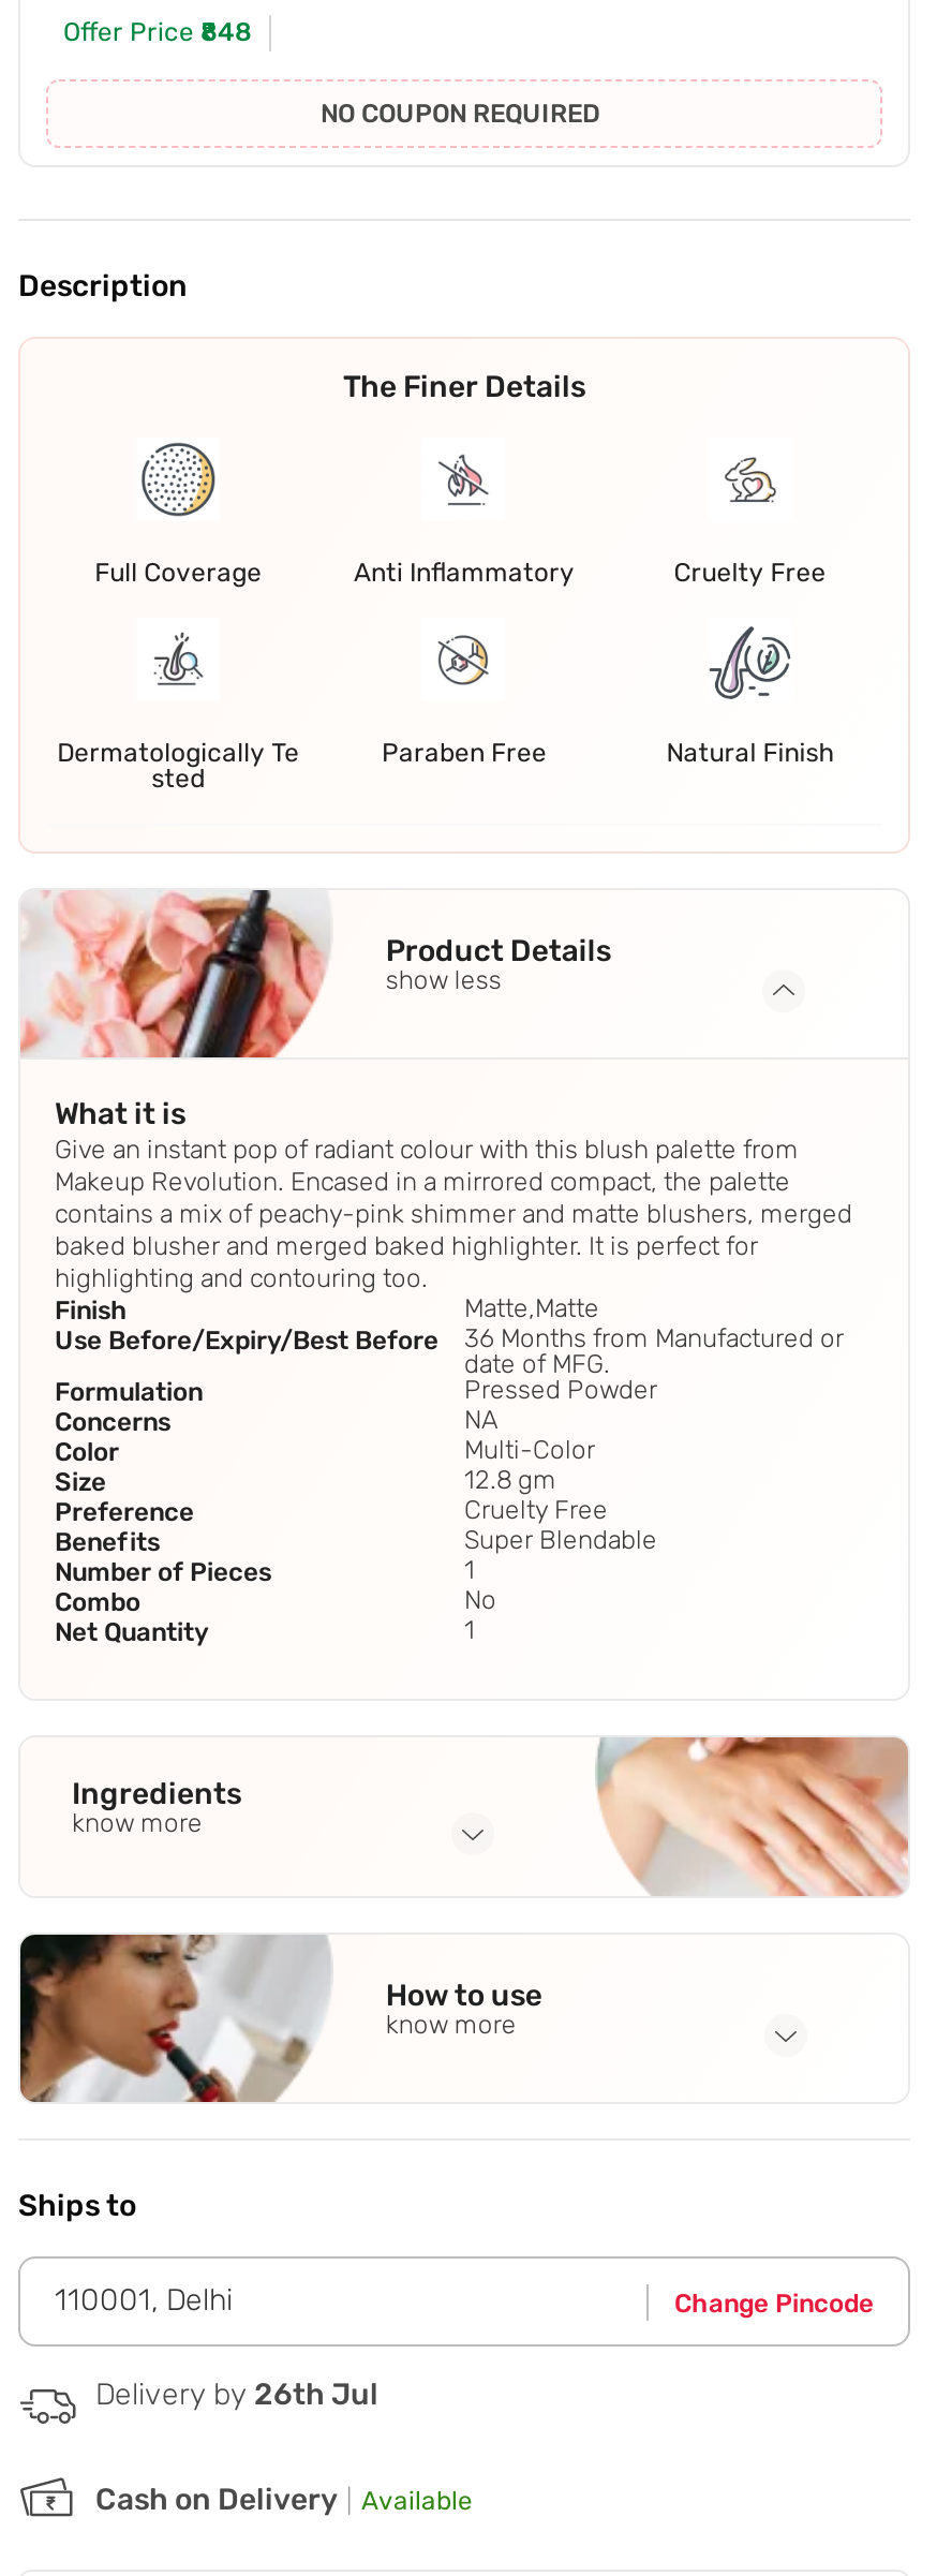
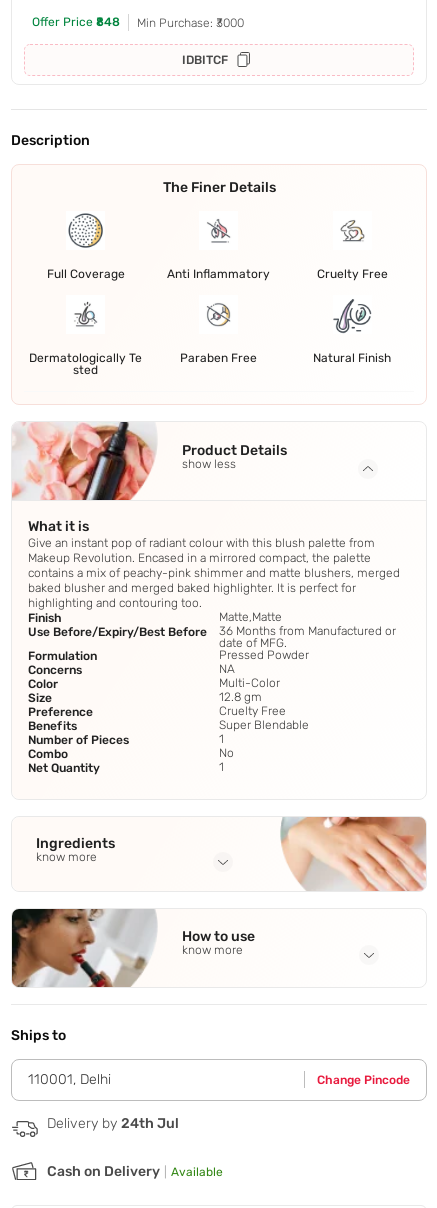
- NO COUPON REQUIRED
+ Min Purchase: ₹3000
+ IDBITCF

- Delivery by 26th Jul
+ Delivery by 24th Jul
